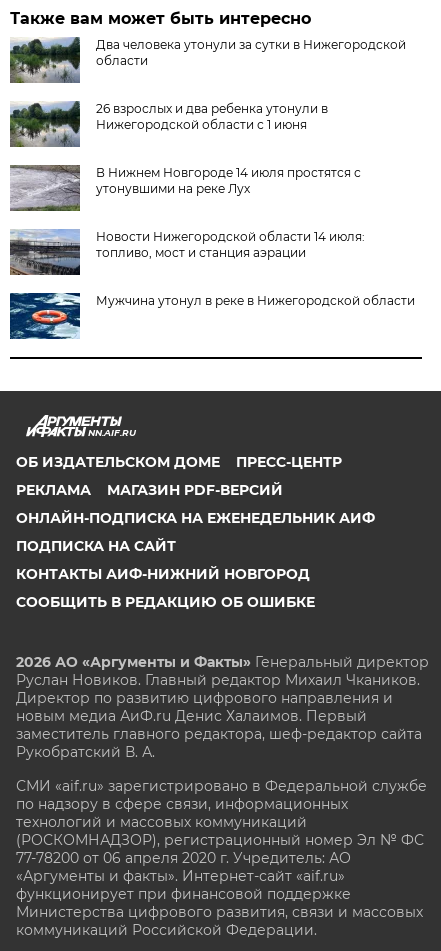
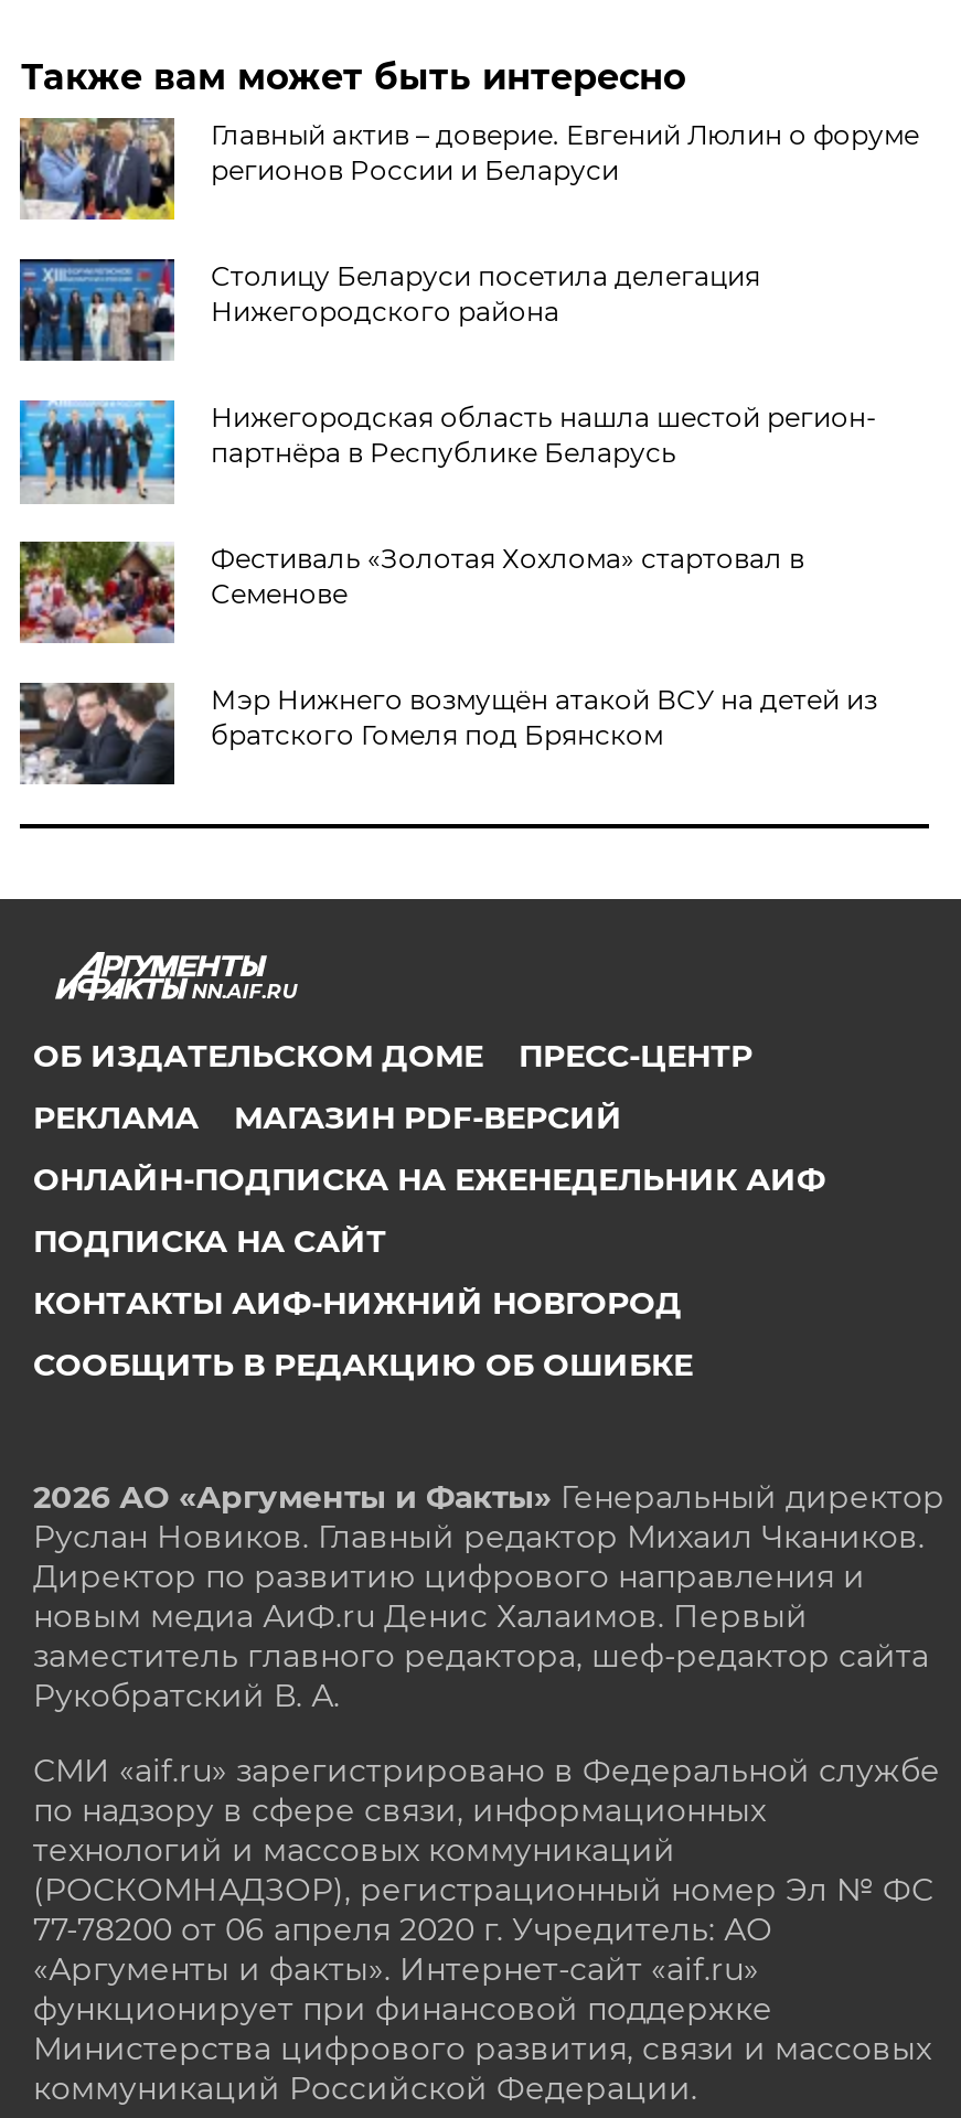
- [image]
- Два человека утонули за сутки в Нижегородской
- области
+ [image]
+ Главный актив – доверие. Евгений Люлин о форуме
+ регионов России и Беларуси

- [image]
- 26 взрослых и два ребенка утонули в
- Нижегородской области с 1 июня
+ [image]
+ Столицу Беларуси посетила делегация
+ Нижегородского района

- [image]
- В Нижнем Новгороде 14 июля простятся с
- утонувшими на реке Лух
+ [image]
+ Нижегородская область нашла шестой регион-
+ партнёра в Республике Беларусь

- [image]
- Новости Нижегородской области 14 июля:
- топливо, мост и станция аэрации
+ [image]
+ Фестиваль «Золотая Хохлома» стартовал в
+ Семенове

- [image]
- Мужчина утонул в реке в Нижегородской области
+ [image]
+ Мэр Нижнего возмущён атакой ВСУ на детей из
+ братского Гомеля под Брянском
